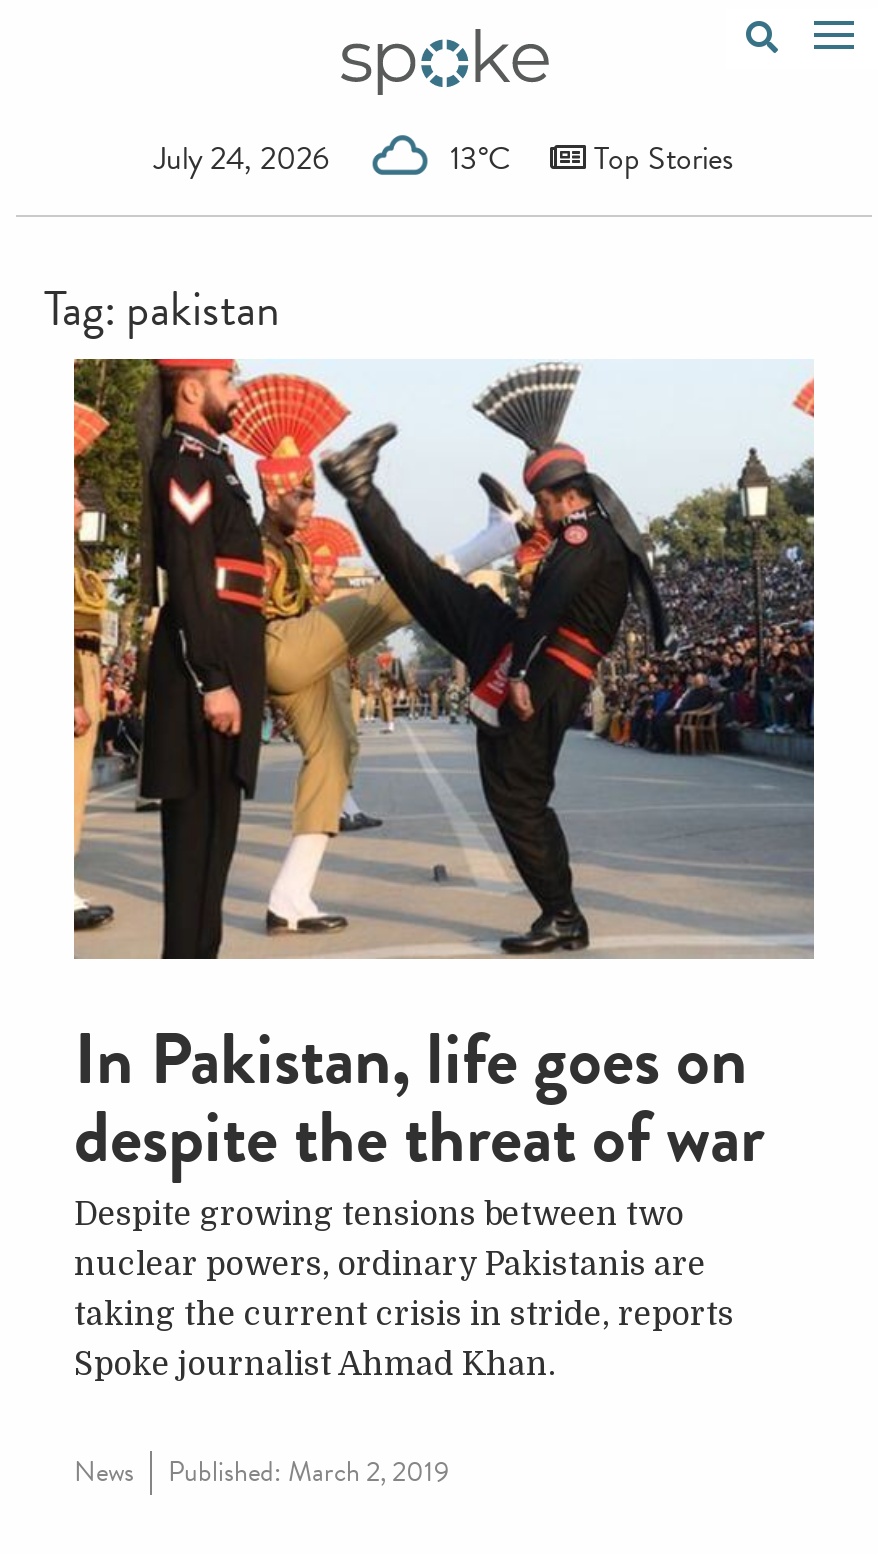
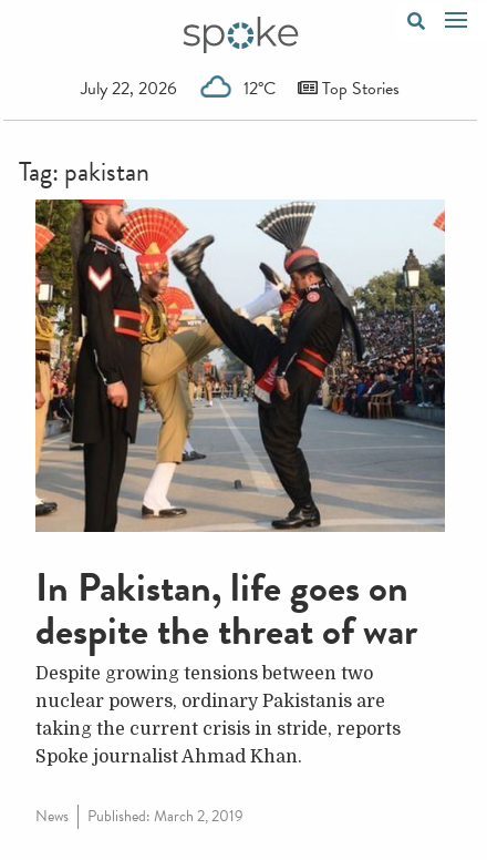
- July 24, 2026
- 13°C
+ July 22, 2026
+ 12°C
